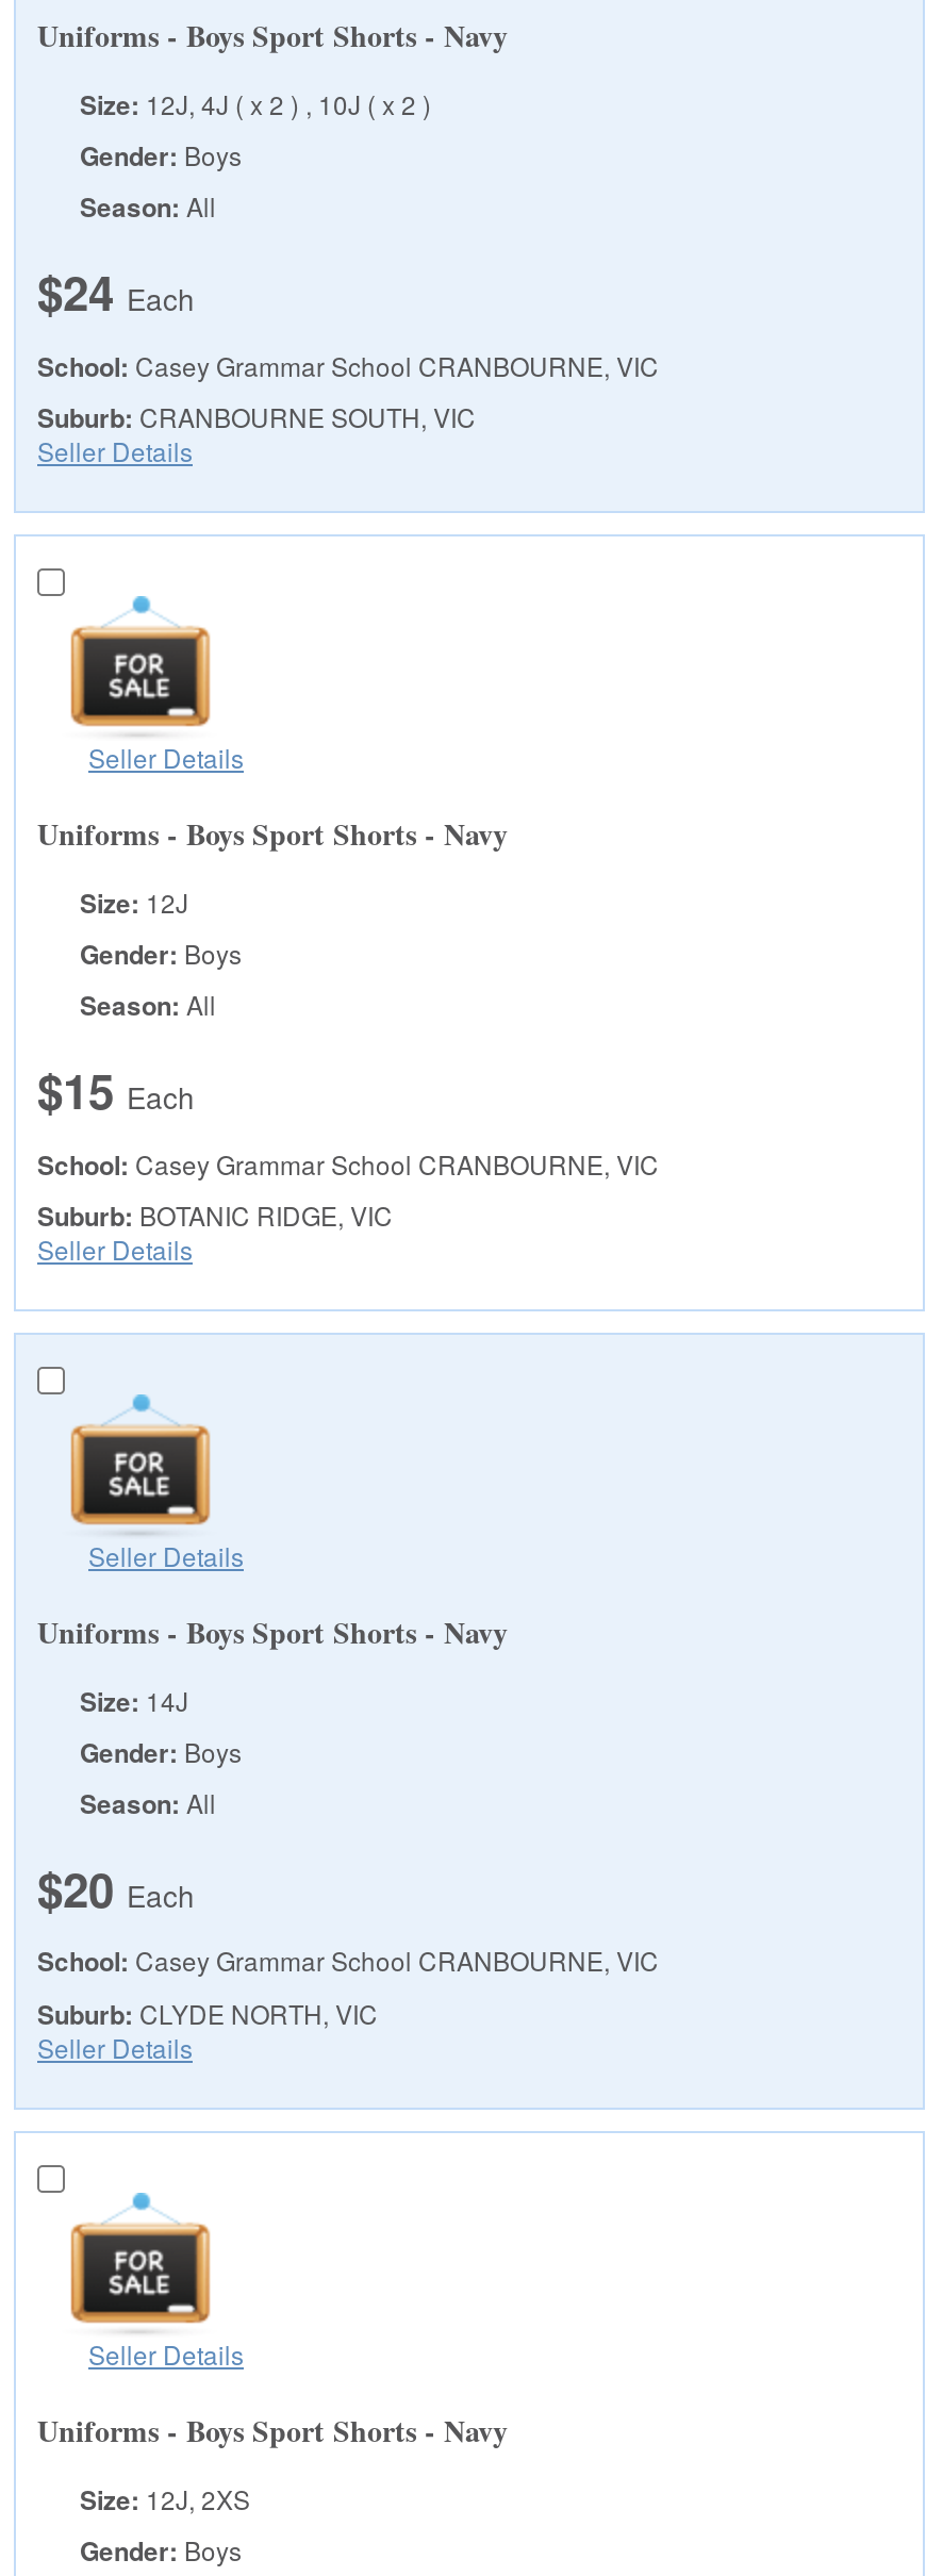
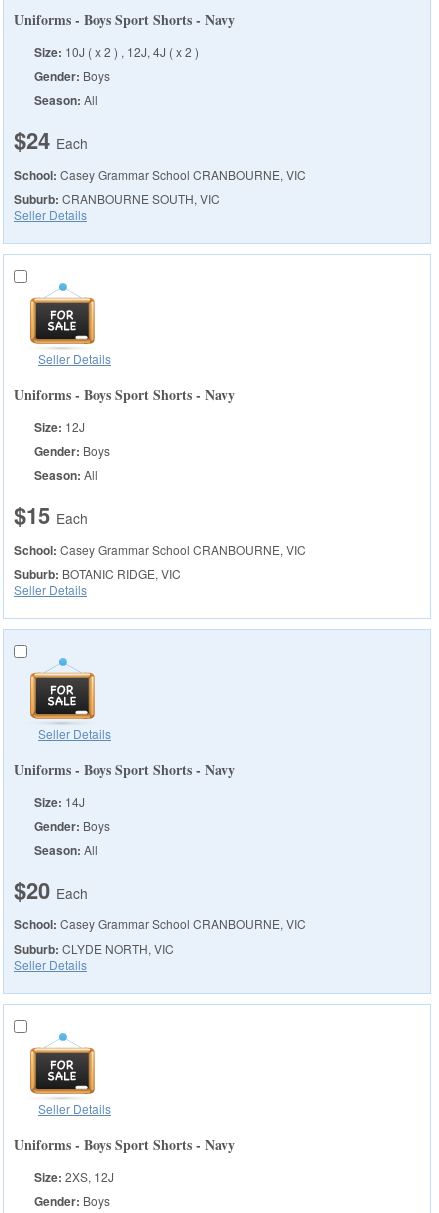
- Size: 12J, 4J ( x 2 ) , 10J ( x 2 )
+ Size: 10J ( x 2 ) , 12J, 4J ( x 2 )

- Size: 12J, 2XS
+ Size: 2XS, 12J
